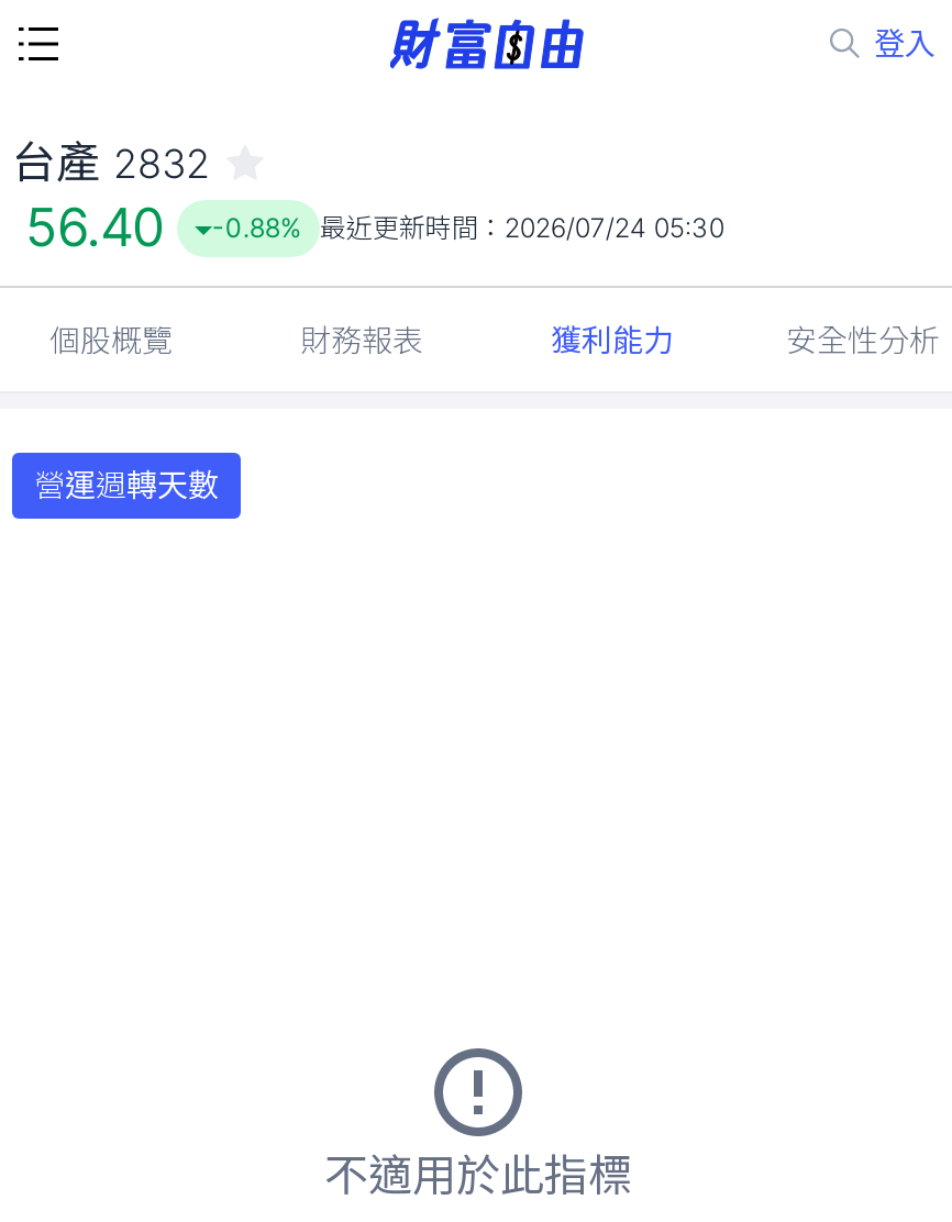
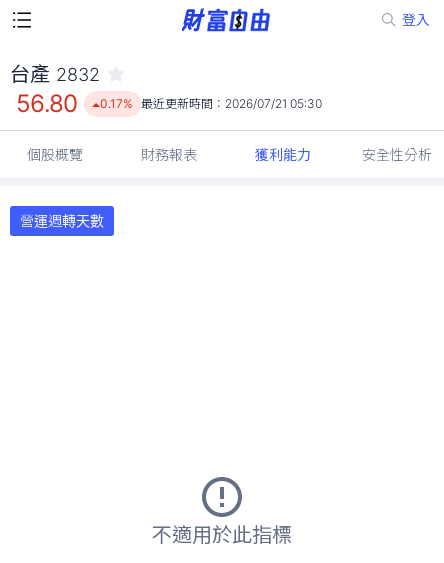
- 56.40
+ 56.80

- -0.88% 最近更新時間：2026/07/24 05:30
+ 0.17% 最近更新時間：2026/07/21 05:30
